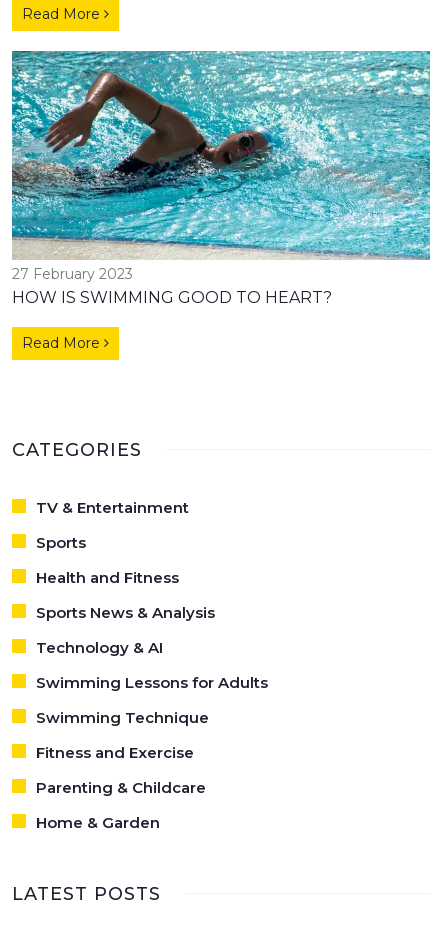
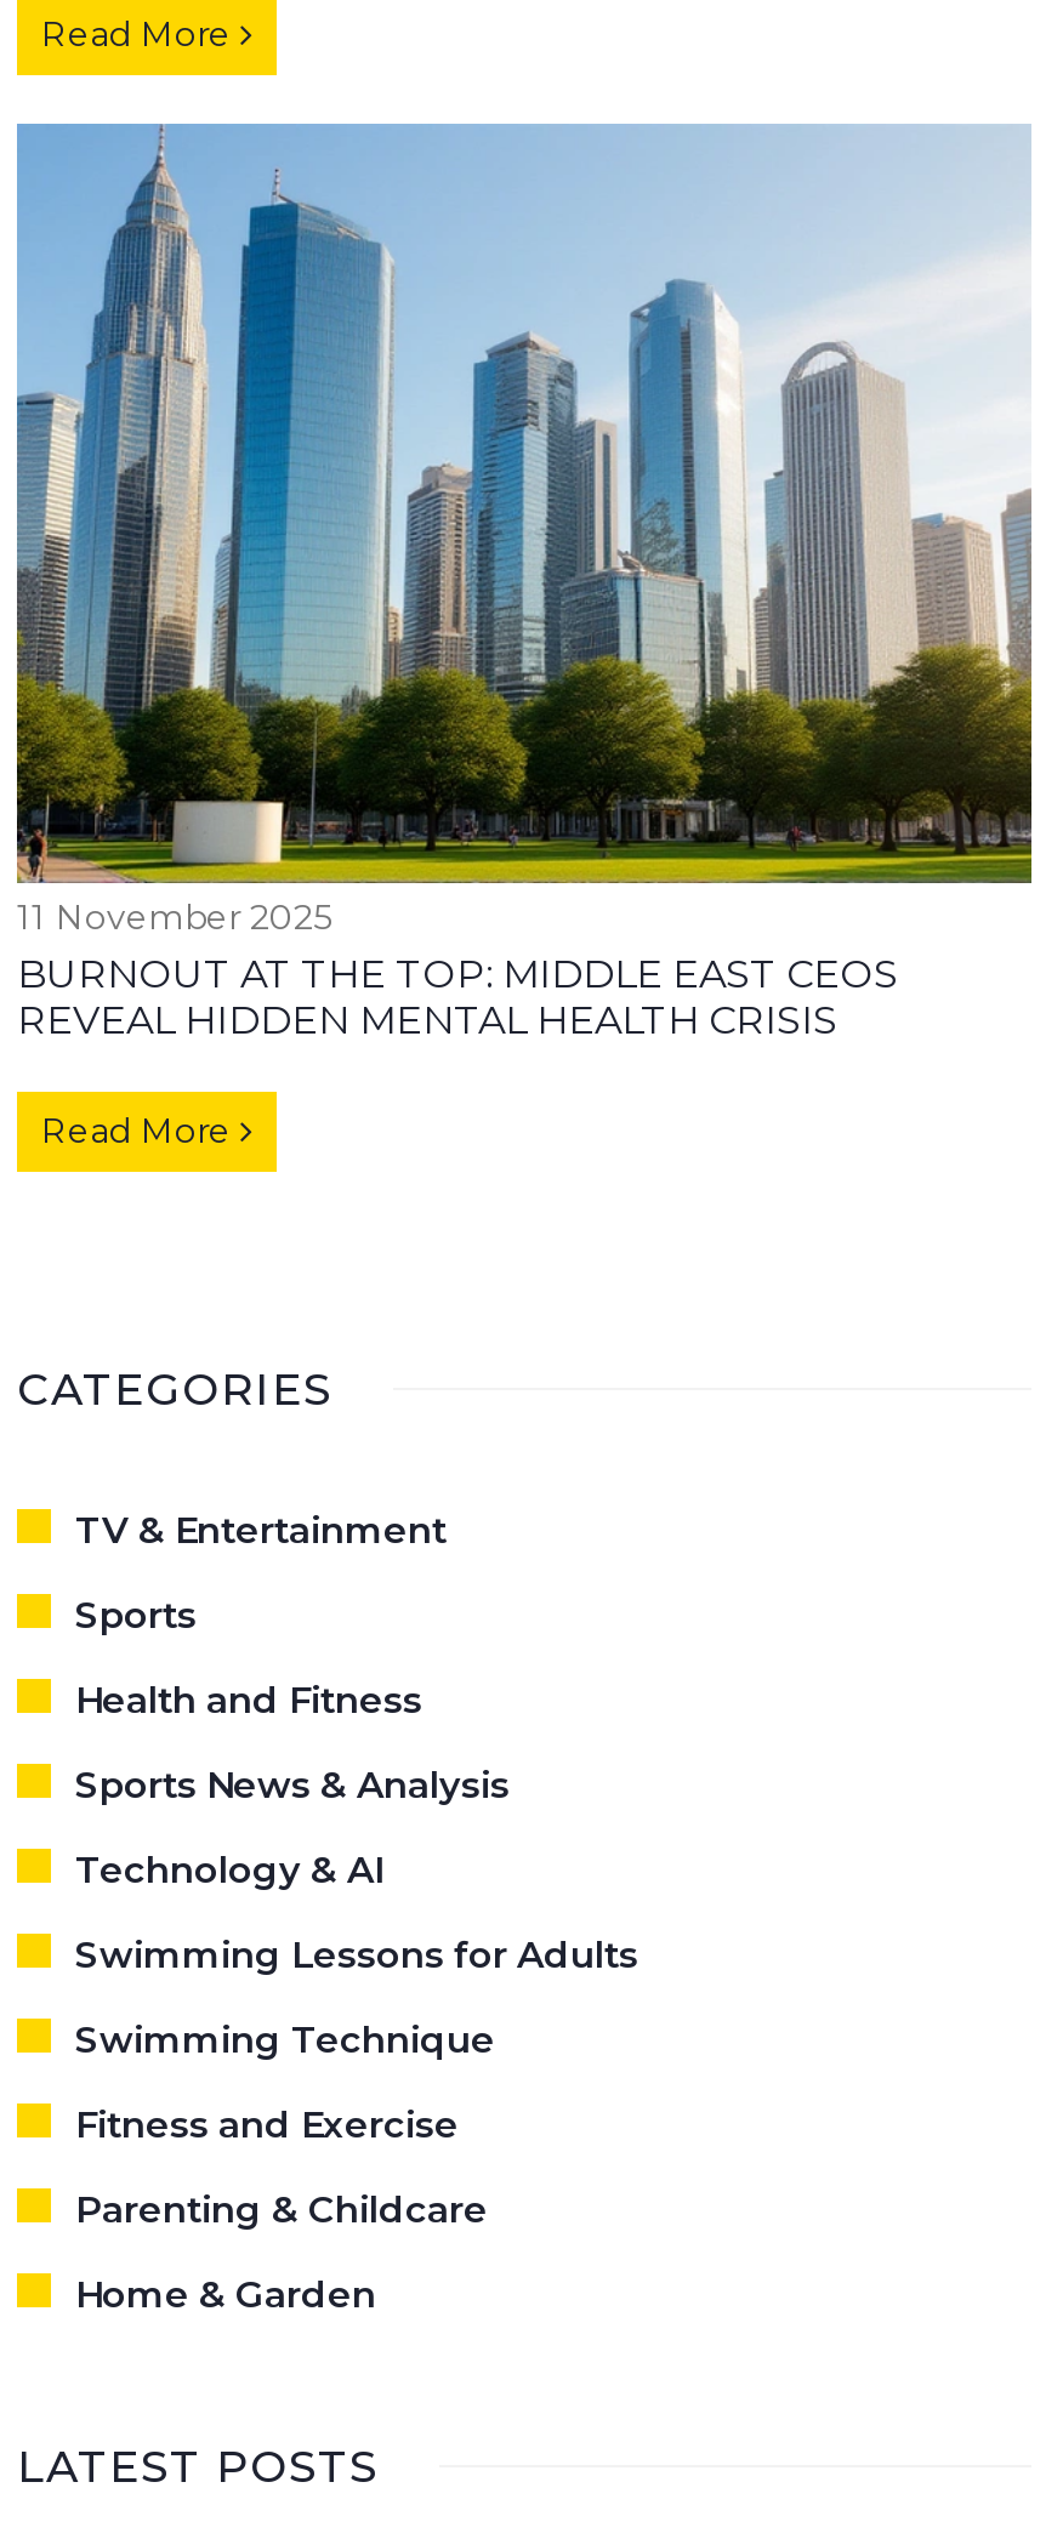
- [image]
- 27 February 2023
- HOW IS SWIMMING GOOD TO HEART?
+ [image]
+ 11 November 2025
+ BURNOUT AT THE TOP: MIDDLE EAST CEOS
+ REVEAL HIDDEN MENTAL HEALTH CRISIS
